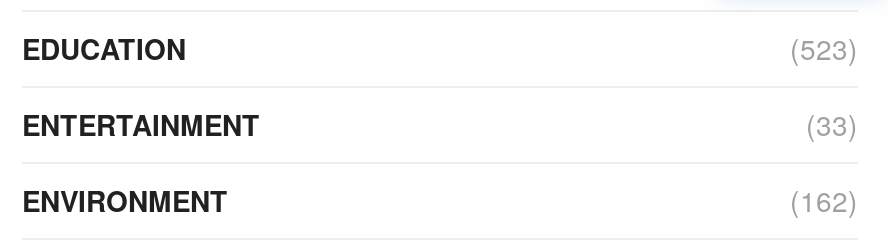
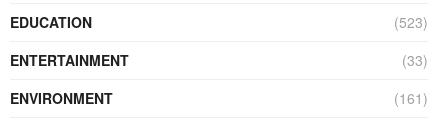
- (162)
+ (161)
